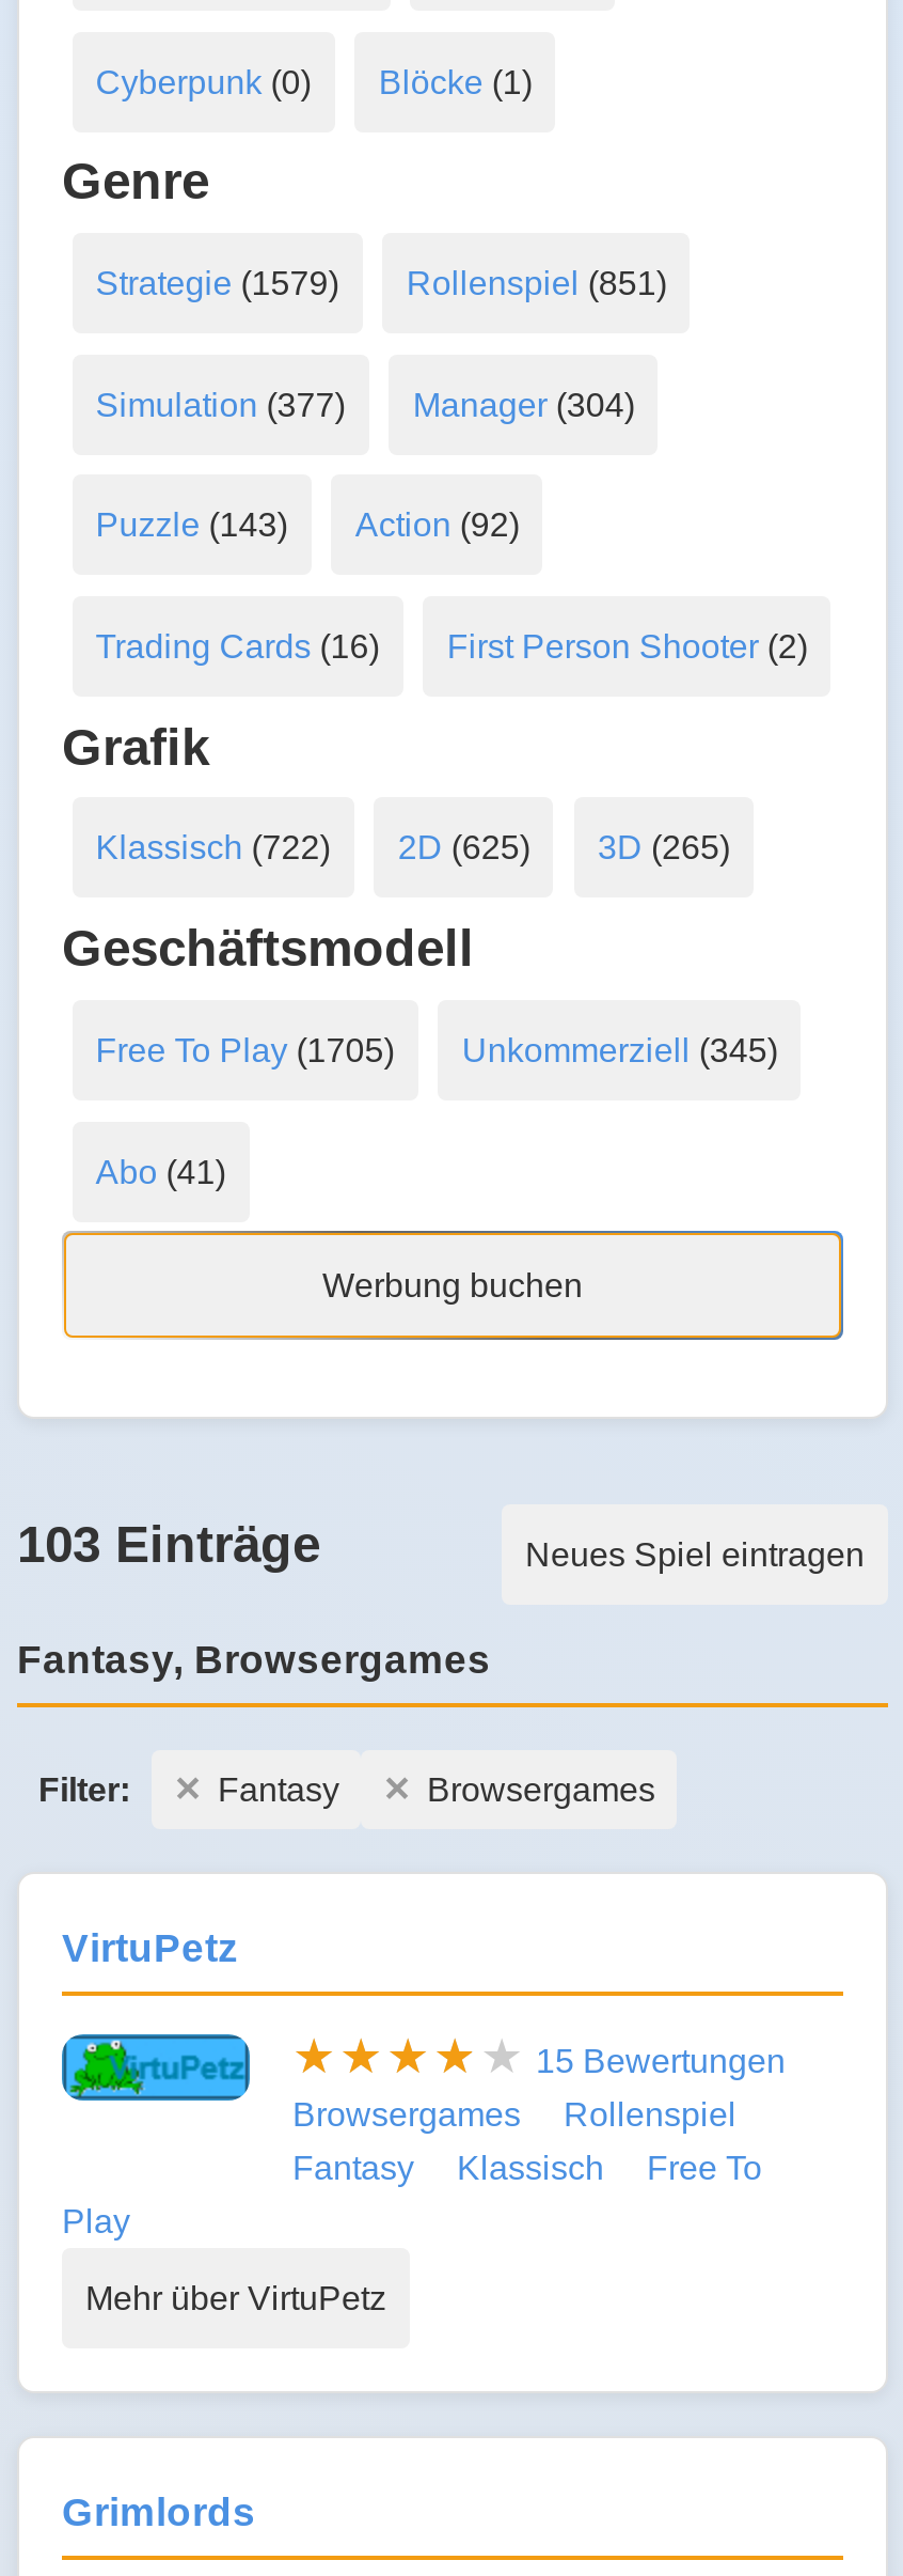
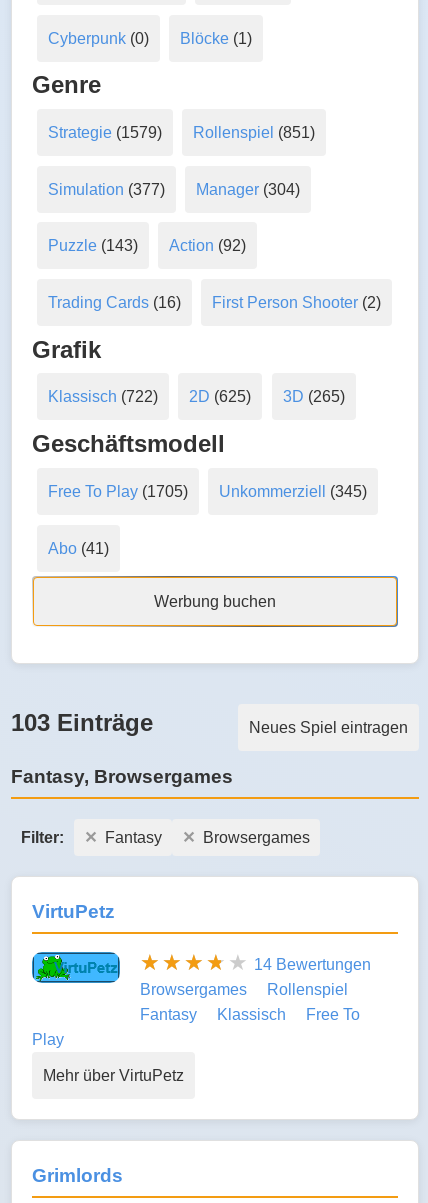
- 15 Bewertungen
+ 14 Bewertungen
